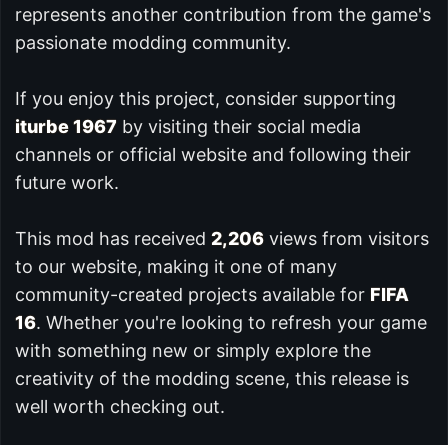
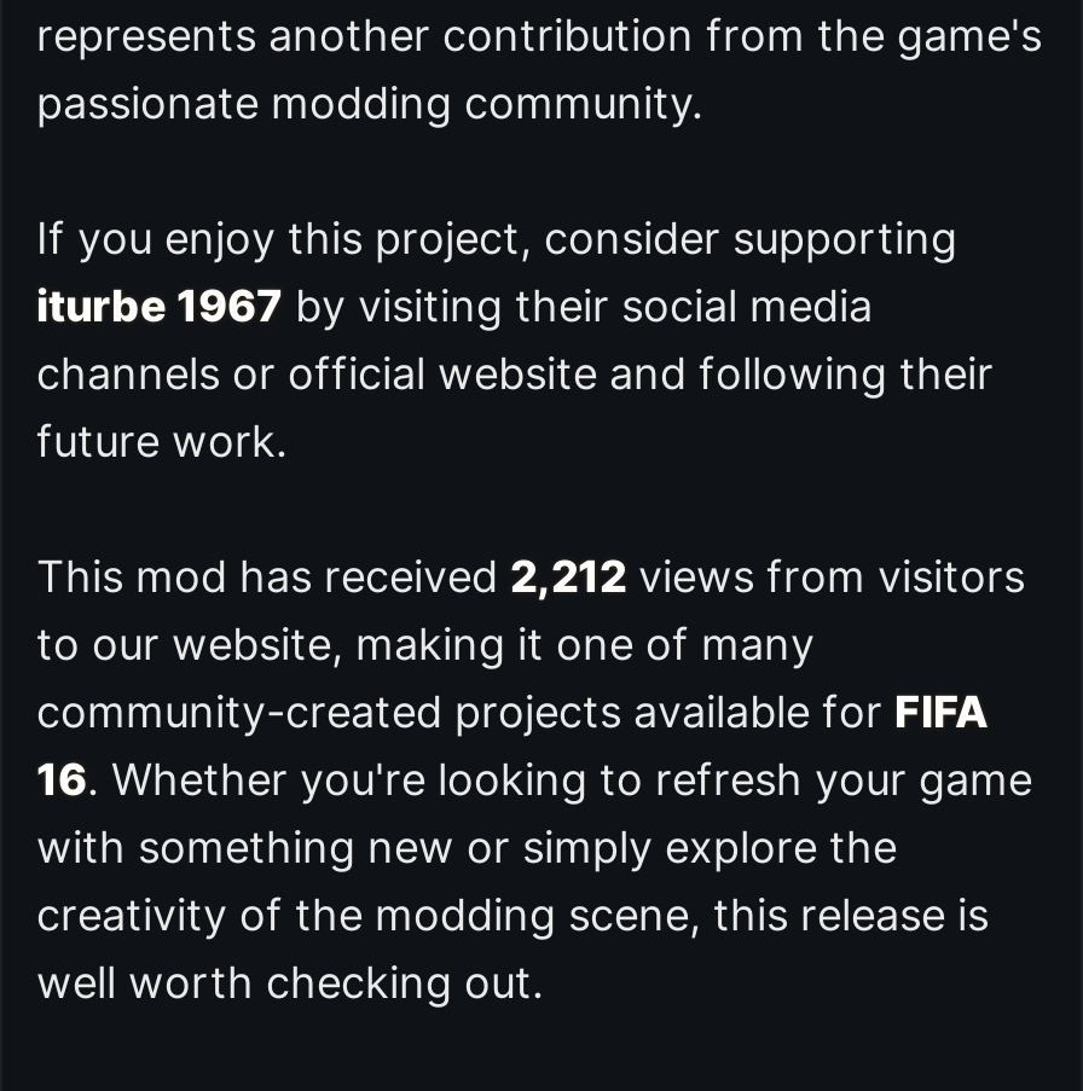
- This mod has received 2,206 views from visitors
+ This mod has received 2,212 views from visitors
